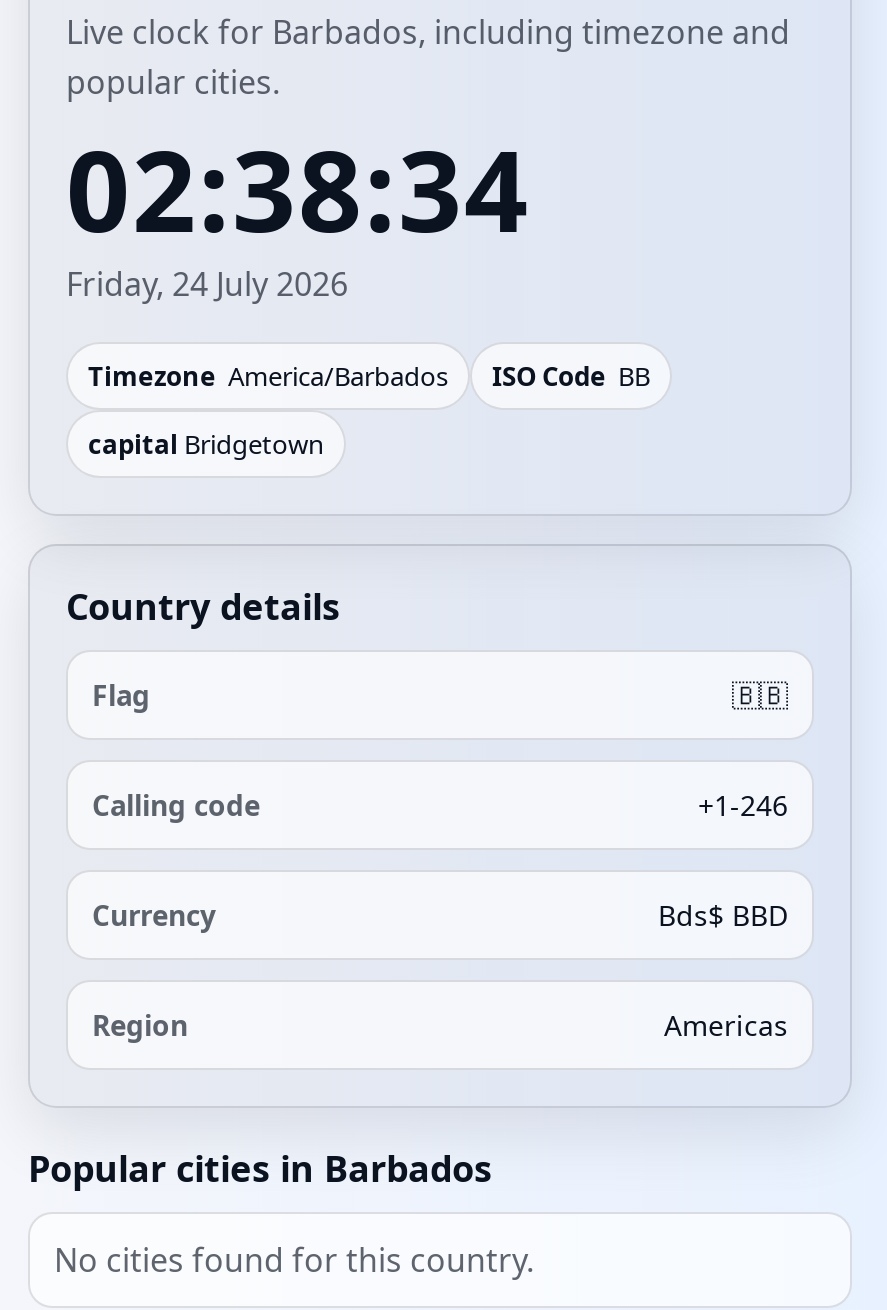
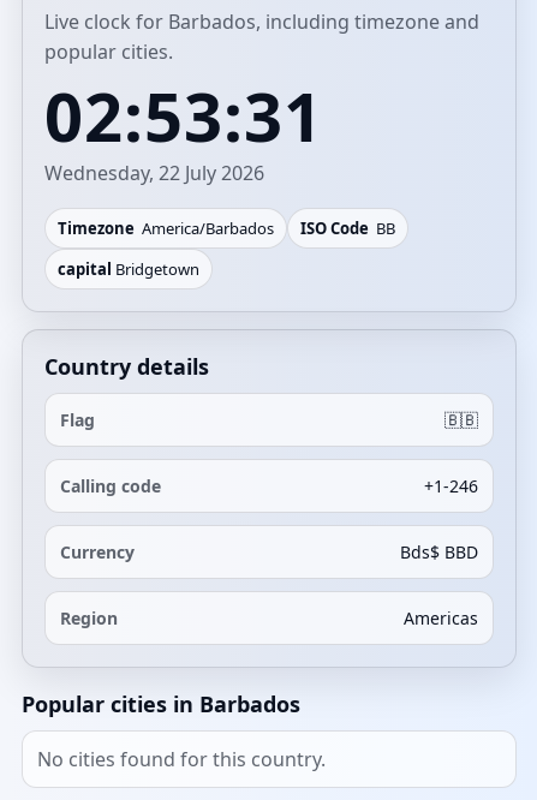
- 02:38:34
+ 02:53:31

- Friday, 24 July 2026
+ Wednesday, 22 July 2026
